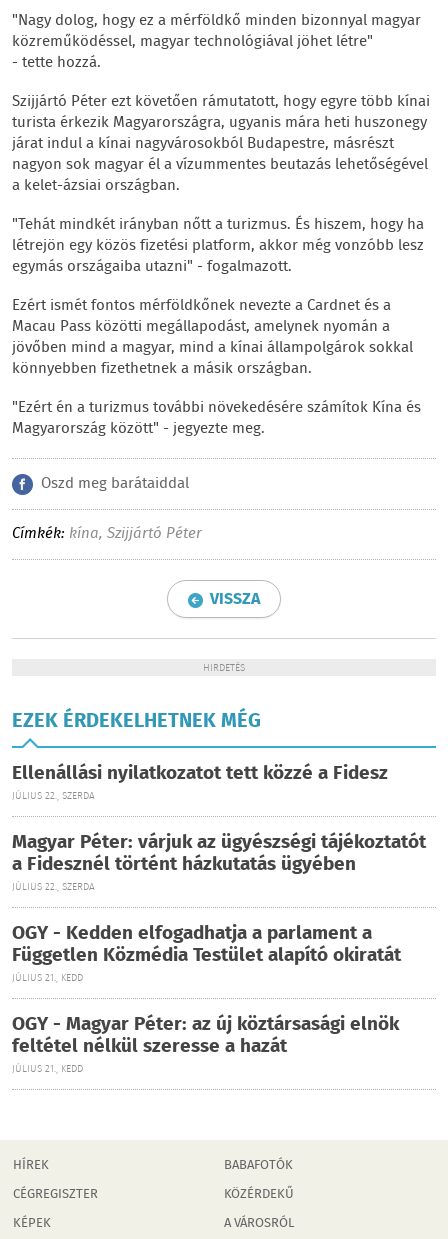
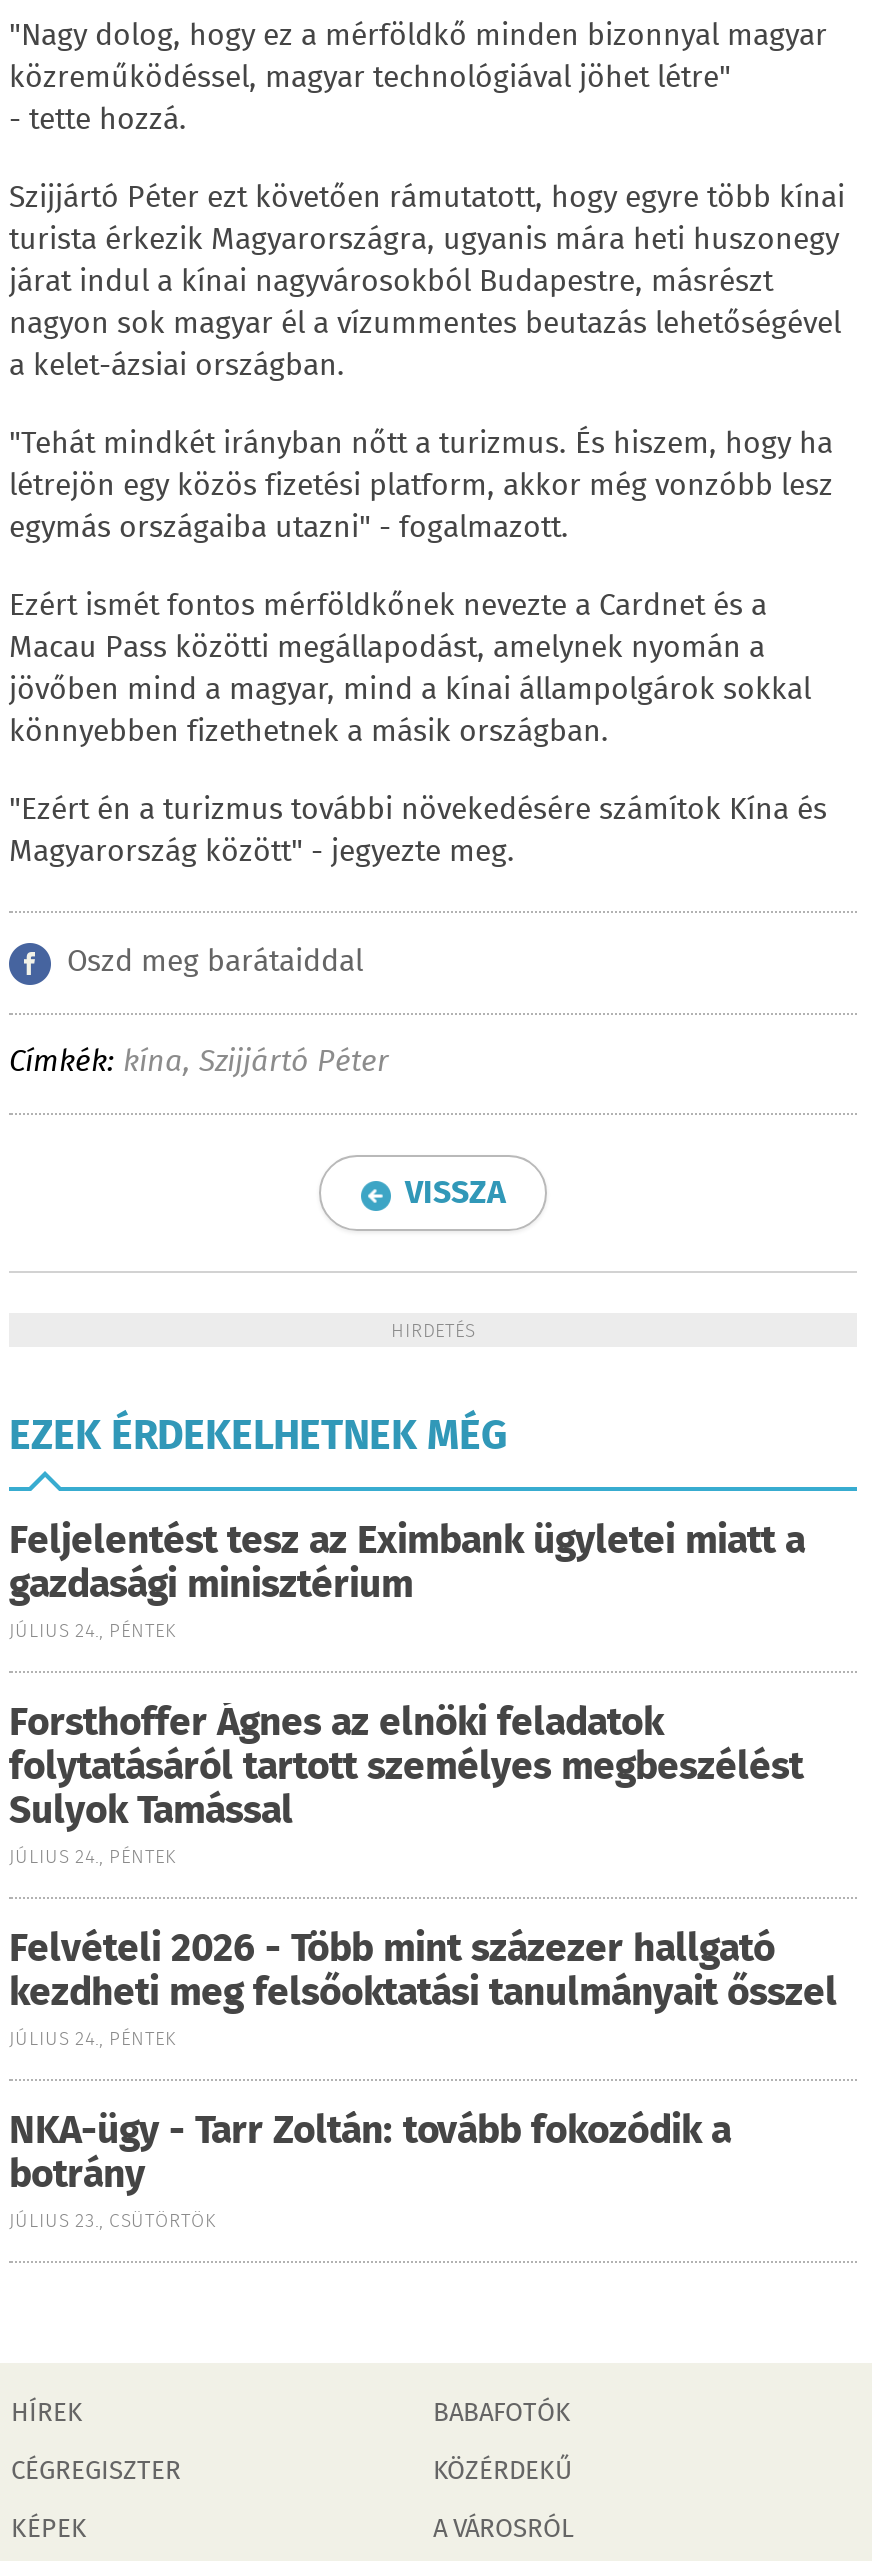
- Ellenállási nyilatkozatot tett közzé a Fidesz
- JÚLIUS 22., SZERDA
+ Feljelentést tesz az Eximbank ügyletei miatt a
+ gazdasági minisztérium
+ JÚLIUS 24., PÉNTEK

- Magyar Péter: várjuk az ügyészségi tájékoztatót
- a Fidesznél történt házkutatás ügyében
- JÚLIUS 22., SZERDA
+ Forsthoffer Ágnes az elnöki feladatok
+ folytatásáról tartott személyes megbeszélést
+ Sulyok Tamással
+ JÚLIUS 24., PÉNTEK

- OGY - Kedden elfogadhatja a parlament a
- Független Közmédia Testület alapító okiratát
- JÚLIUS 21., KEDD
+ Felvételi 2026 - Több mint százezer hallgató
+ kezdheti meg felsőoktatási tanulmányait ősszel
+ JÚLIUS 24., PÉNTEK

- OGY - Magyar Péter: az új köztársasági elnök
- feltétel nélkül szeresse a hazát
- JÚLIUS 21., KEDD
+ NKA-ügy - Tarr Zoltán: tovább fokozódik a
+ botrány
+ JÚLIUS 23., CSÜTÖRTÖK
